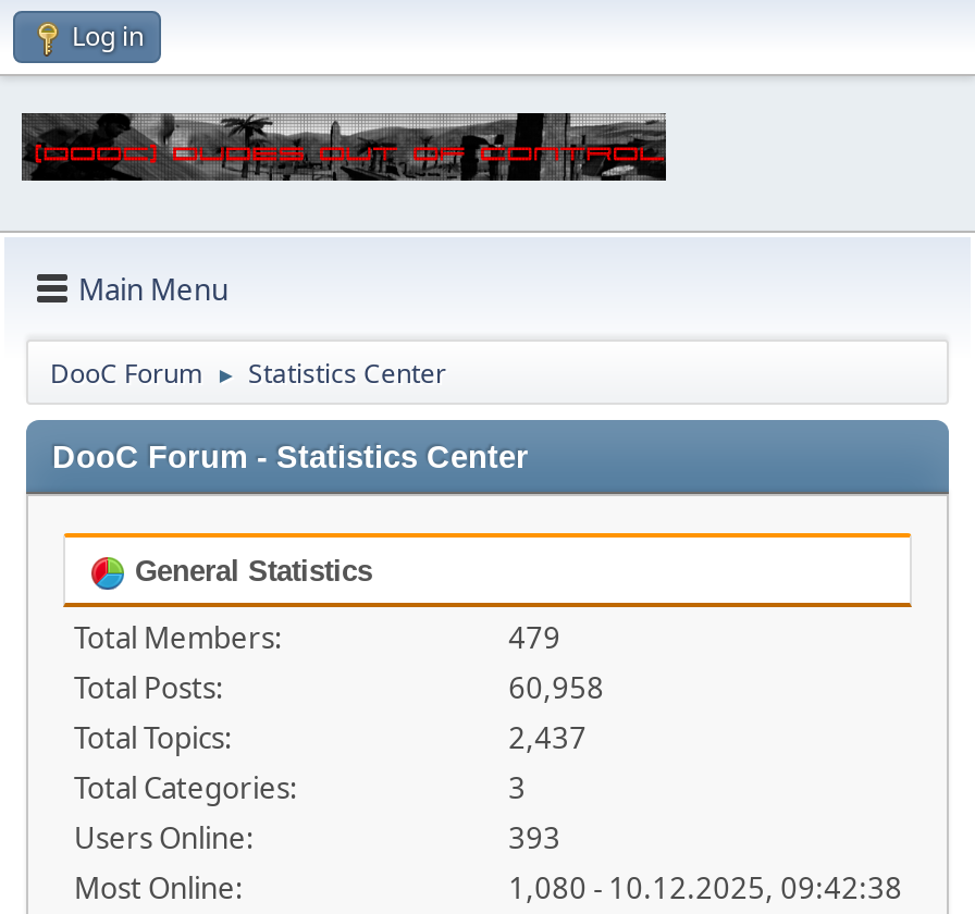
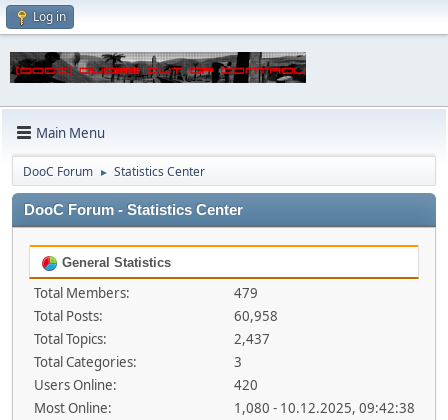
- 393
+ 420
